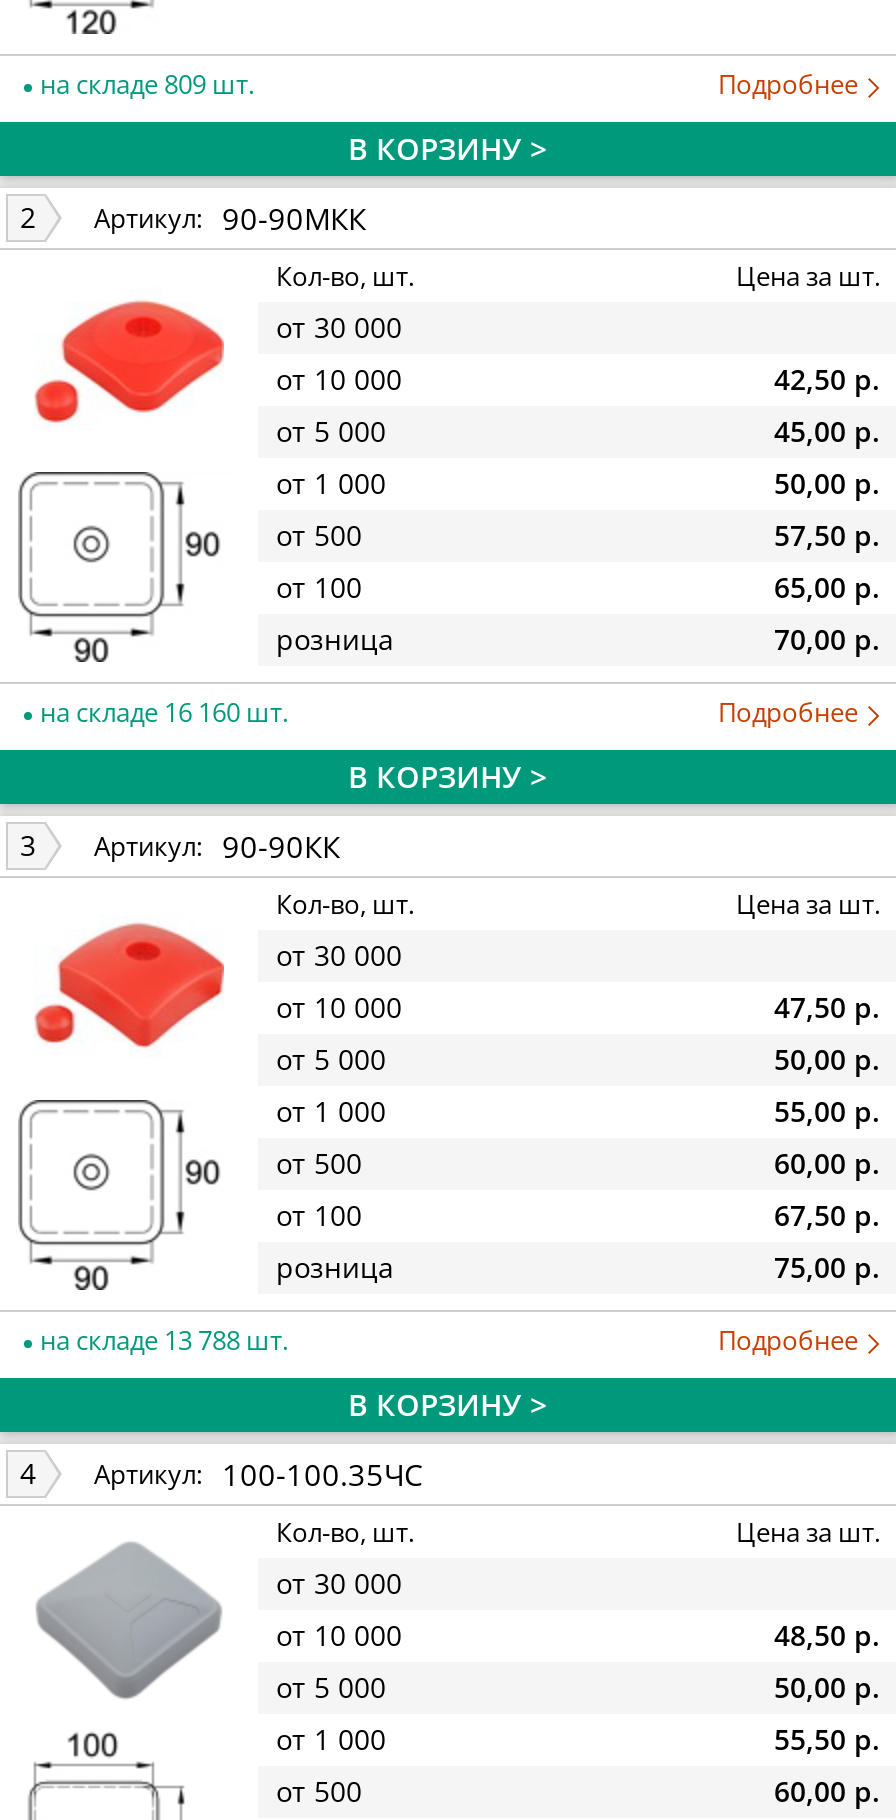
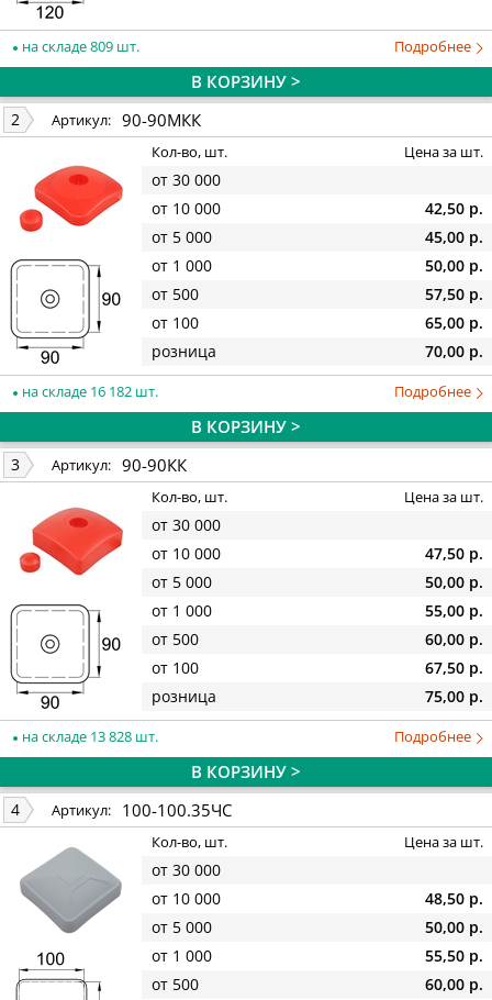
- на складе 16 160 шт.
+ на складе 16 182 шт.

- на складе 13 788 шт.
+ на складе 13 828 шт.
